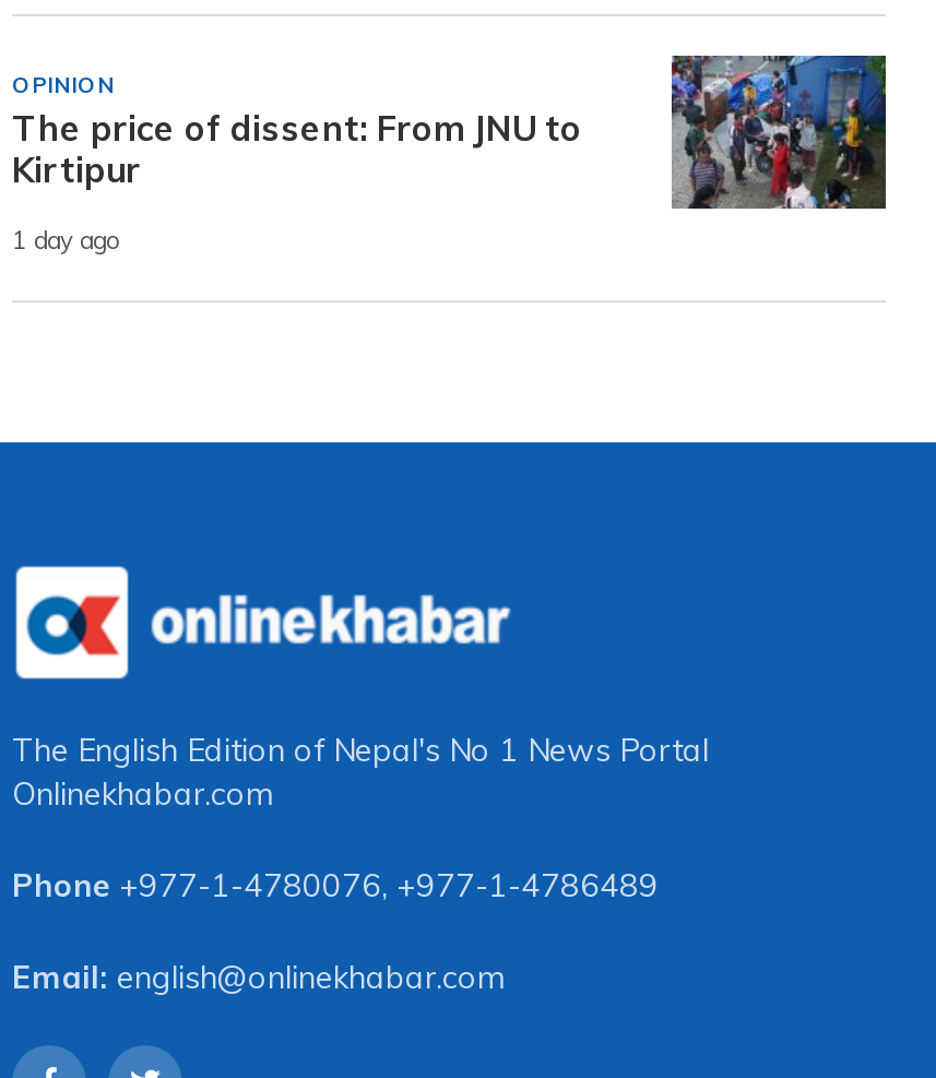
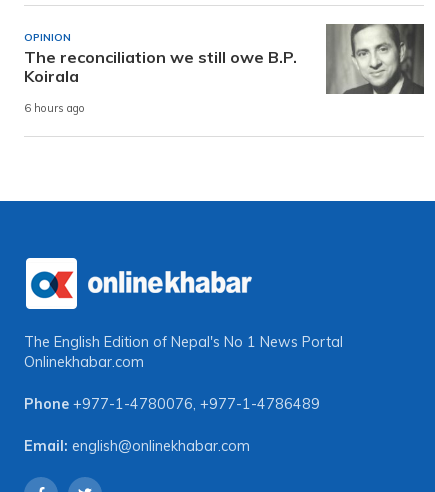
- [image]
+ [image]

- The price of dissent: From JNU to
- Kirtipur
+ The reconciliation we still owe B.P.
+ Koirala

- 1 day ago
+ 6 hours ago
